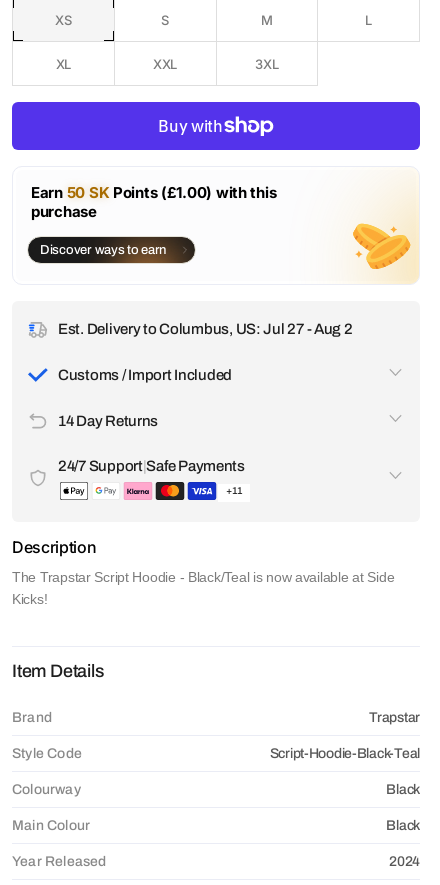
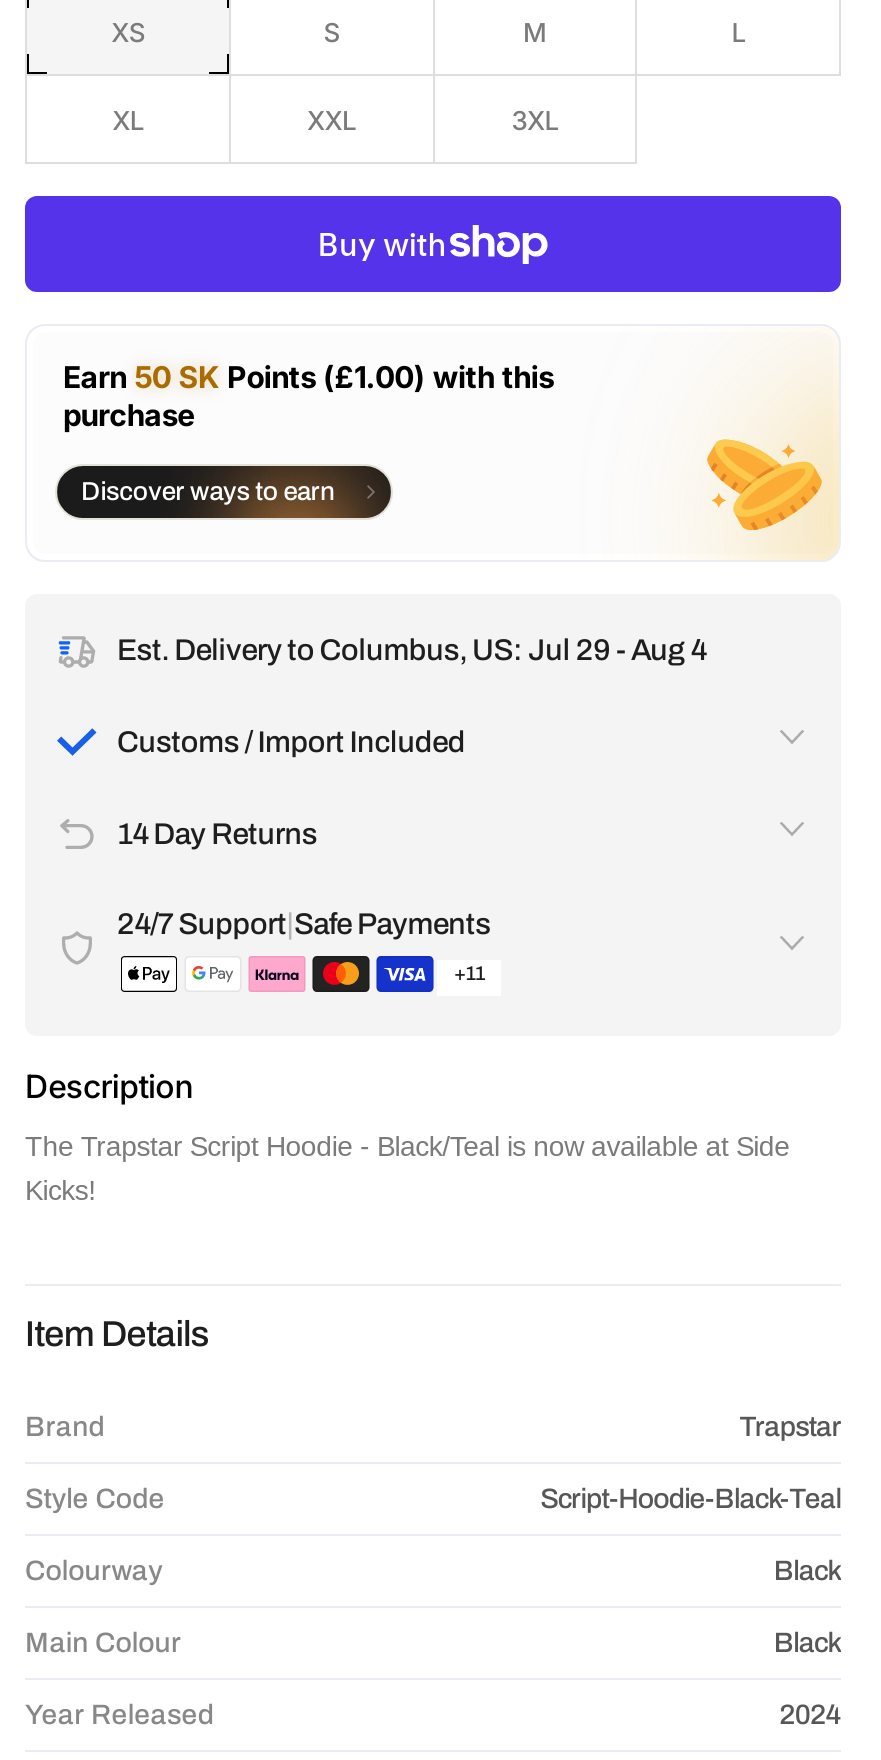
- Est. Delivery to Columbus, US: Jul 27 - Aug 2
+ Est. Delivery to Columbus, US: Jul 29 - Aug 4
